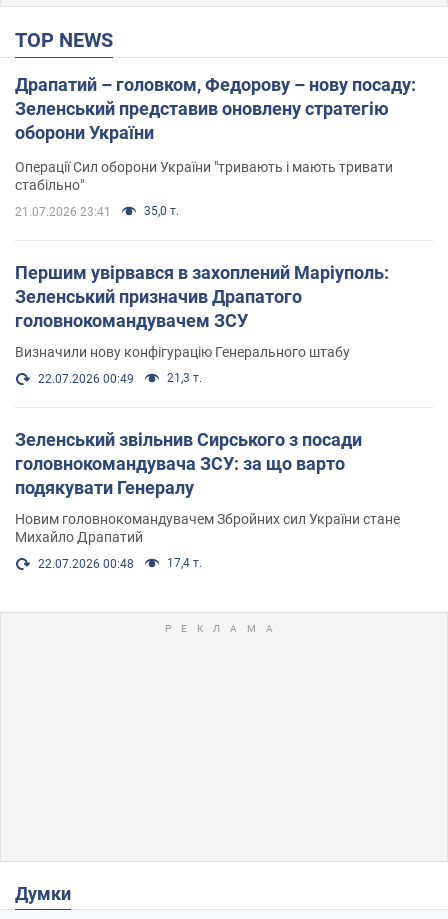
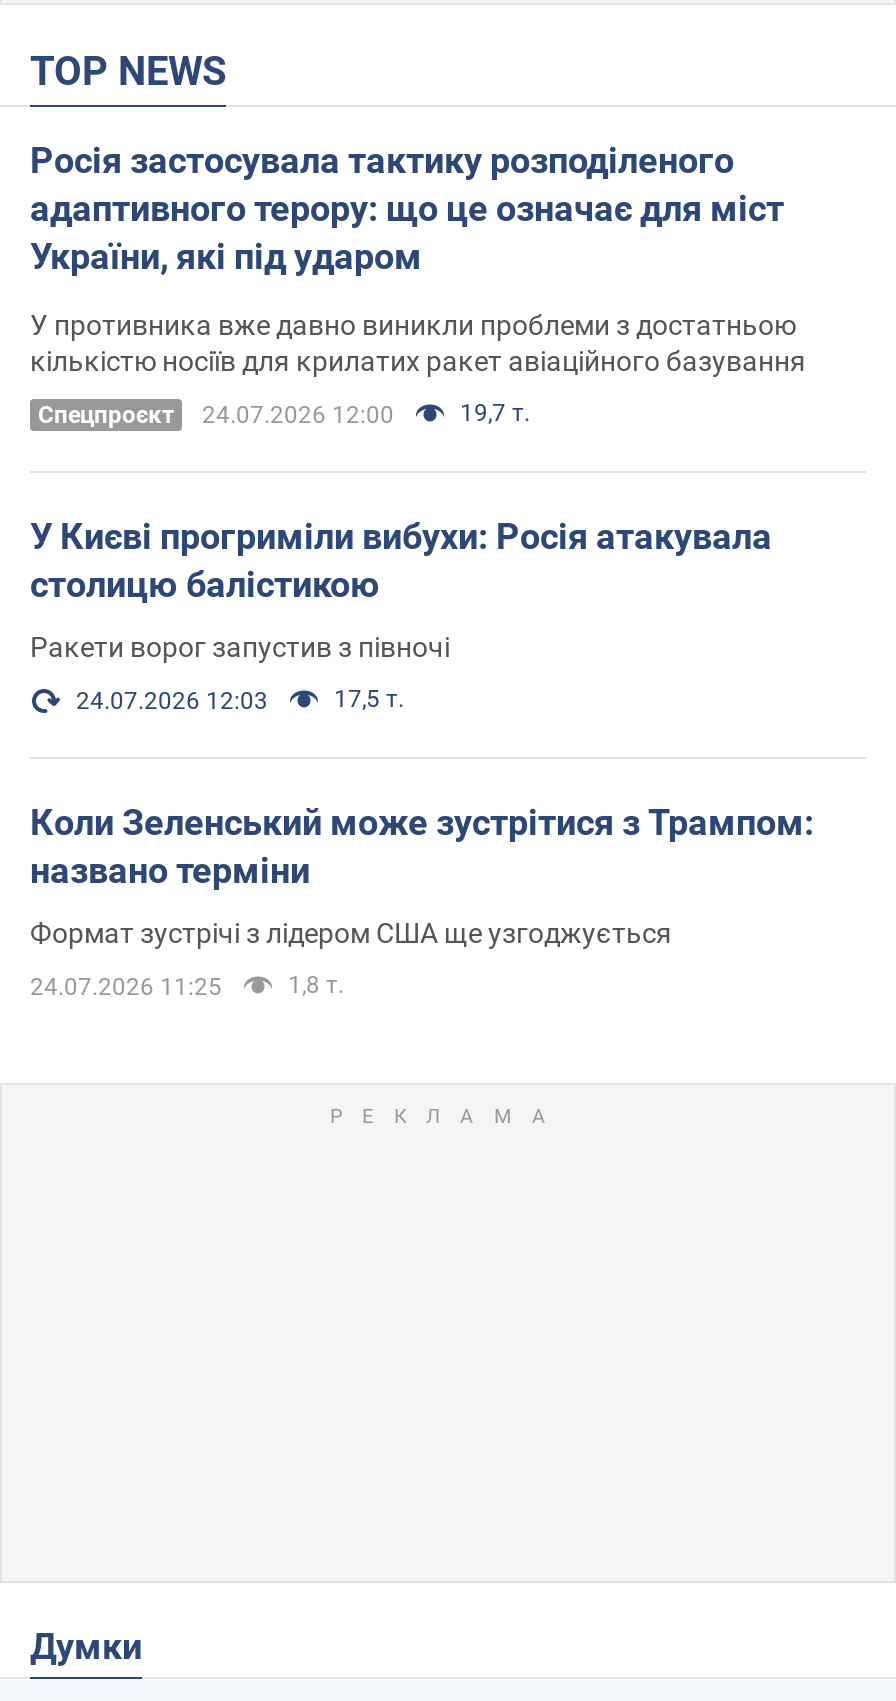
- Драпатий – головком, Федорову – нову посаду:
- Зеленський представив оновлену стратегію
- оборони України
+ Росія застосувала тактику розподіленого
+ адаптивного терору: що це означає для міст
+ України, які під ударом

- Операції Сил оборони України "тривають і мають тривати
- стабільно"
+ У противника вже давно виникли проблеми з достатньою
+ кількістю носіїв для крилатих ракет авіаційного базування

- 21.07.2026 23:41
- 35,0 т.
+ Cпецпроєкт
+ 24.07.2026 12:00
+ 19,7 т.

- Першим увірвався в захоплений Маріуполь:
- Зеленський призначив Драпатого
- головнокомандувачем ЗСУ
+ У Києві прогриміли вибухи: Росія атакувала
+ столицю балістикою

- Визначили нову конфігурацію Генерального штабу
+ Ракети ворог запустив з півночі

- 22.07.2026 00:49
- 21,3 т.
+ 24.07.2026 12:03
+ 17,5 т.

- Зеленський звільнив Сирського з посади
- головнокомандувача ЗСУ: за що варто
- подякувати Генералу
+ Коли Зеленський може зустрітися з Трампом:
+ названо терміни

- Новим головнокомандувачем Збройних сил України стане
- Михайло Драпатий
+ Формат зустрічі з лідером США ще узгоджується

- 22.07.2026 00:48
- 17,4 т.
+ 24.07.2026 11:25
+ 1,8 т.
